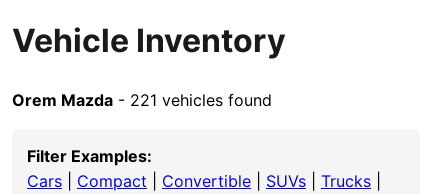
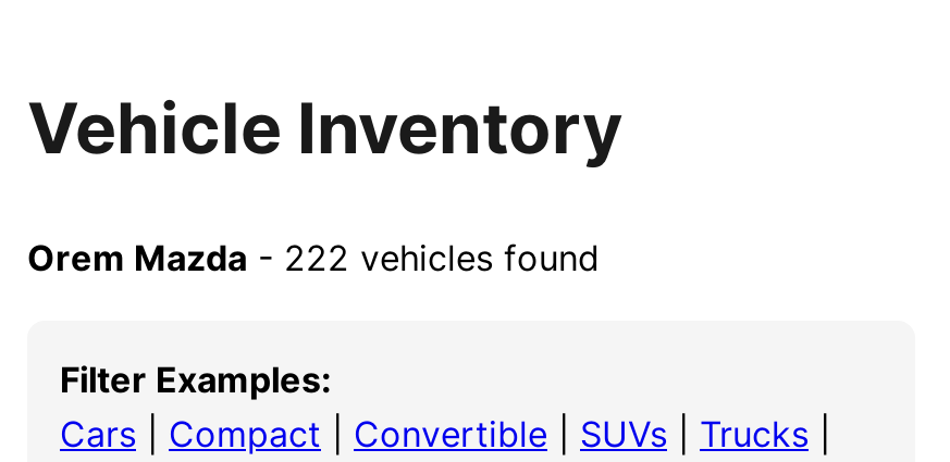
- Orem Mazda - 221 vehicles found
+ Orem Mazda - 222 vehicles found
